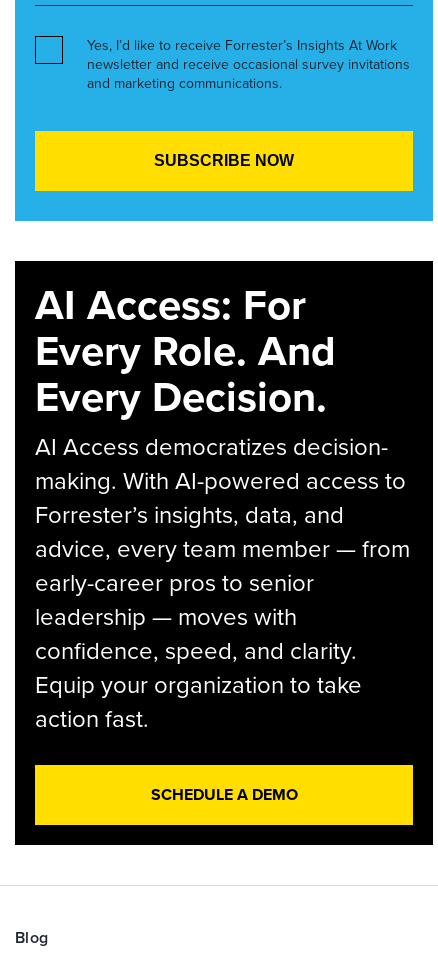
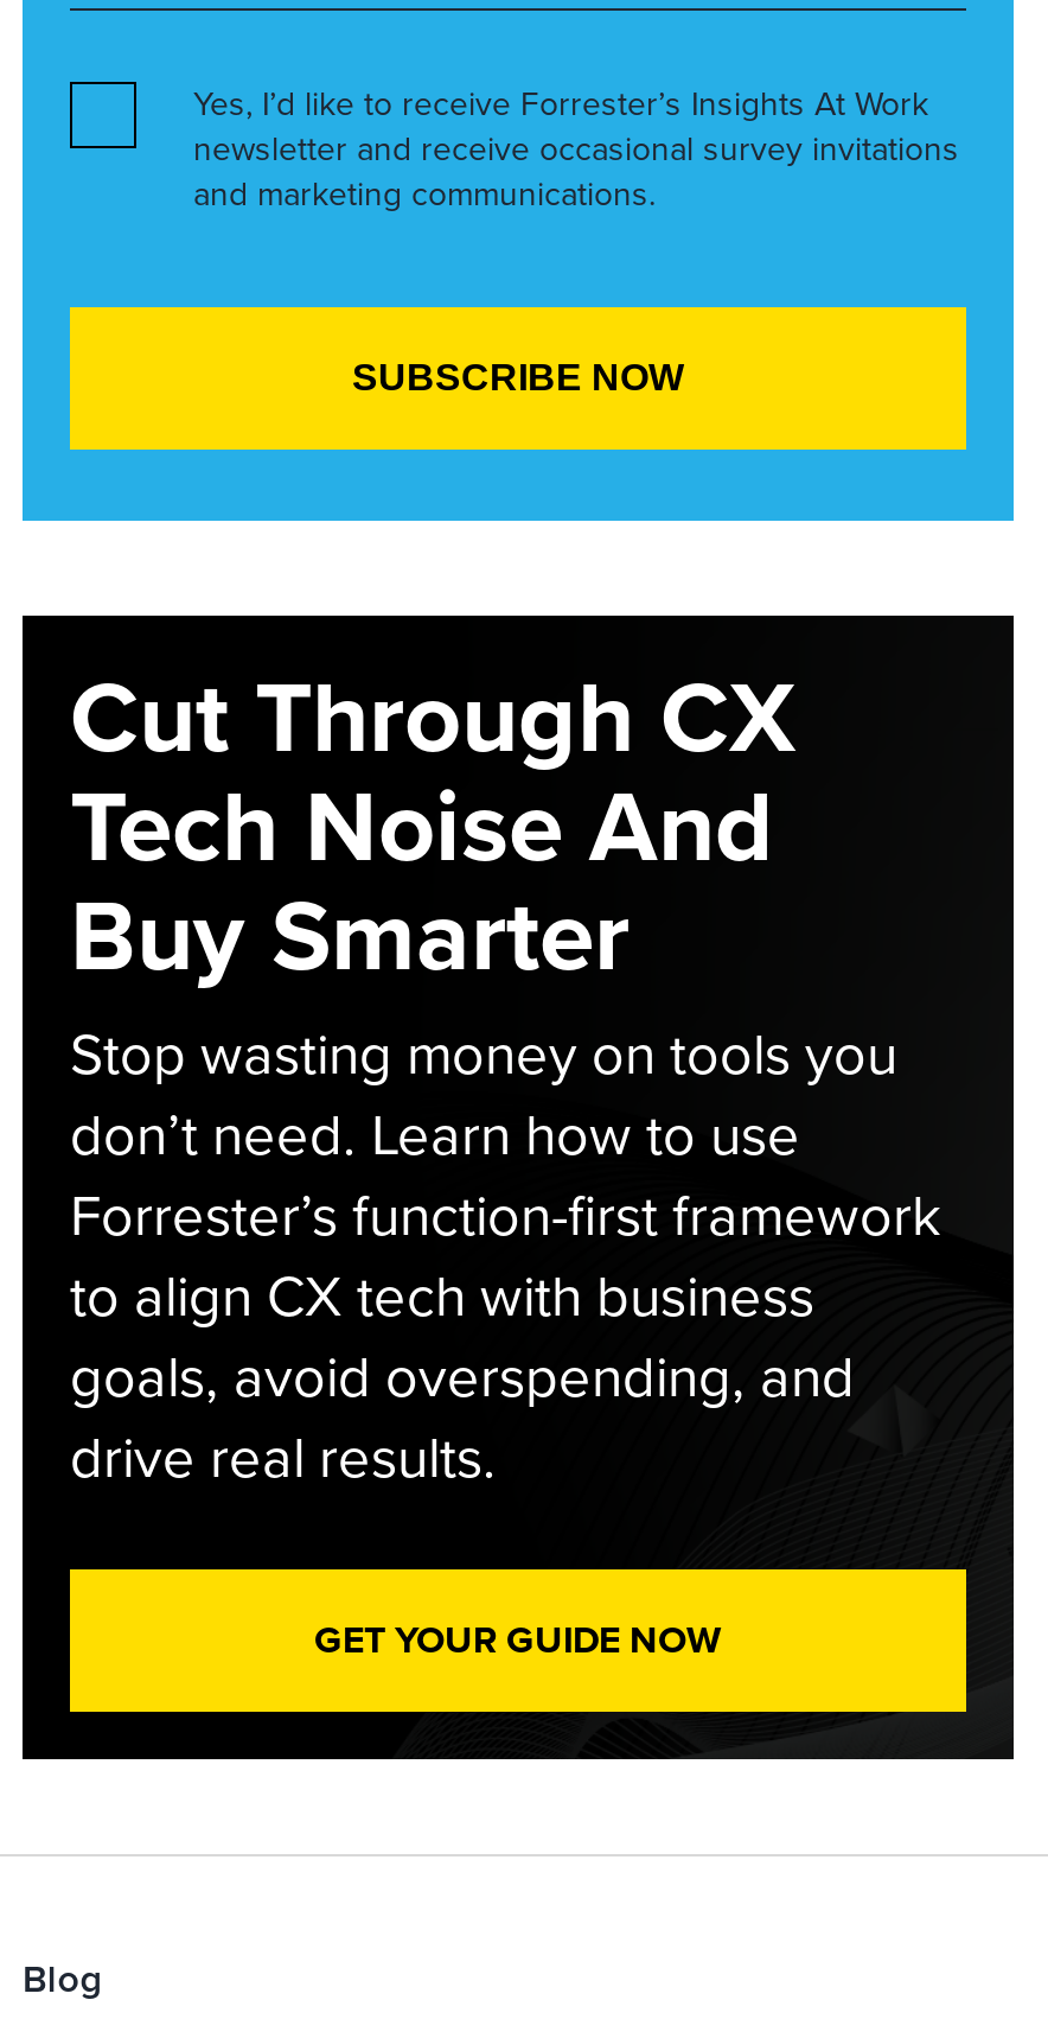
- AI Access: For
- Every Role. And
- Every Decision.
- AI Access democratizes decision-
- making. With AI-powered access to
- Forrester’s insights, data, and
- advice, every team member — from
- early-career pros to senior
- leadership — moves with
- confidence, speed, and clarity.
- Equip your organization to take
- action fast.
+ Cut Through CX
+ Tech Noise And
+ Buy Smarter
+ Stop wasting money on tools you
+ don’t need. Learn how to use
+ Forrester’s function-first framework
+ to align CX tech with business
+ goals, avoid overspending, and
+ drive real results.

- SCHEDULE A DEMO
+ GET YOUR GUIDE NOW
